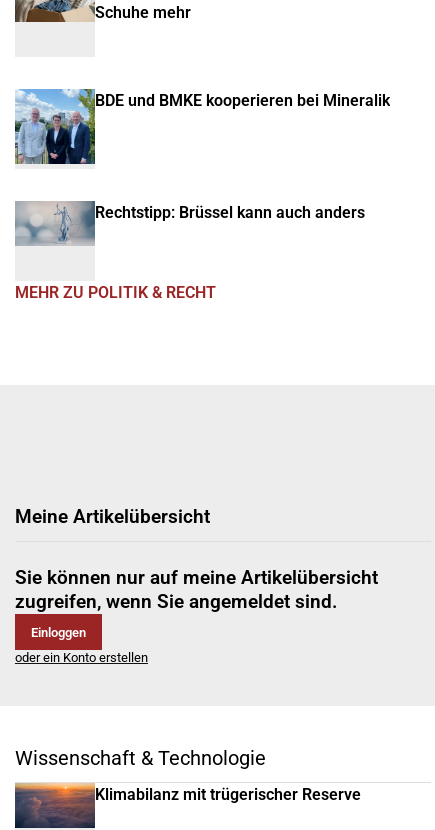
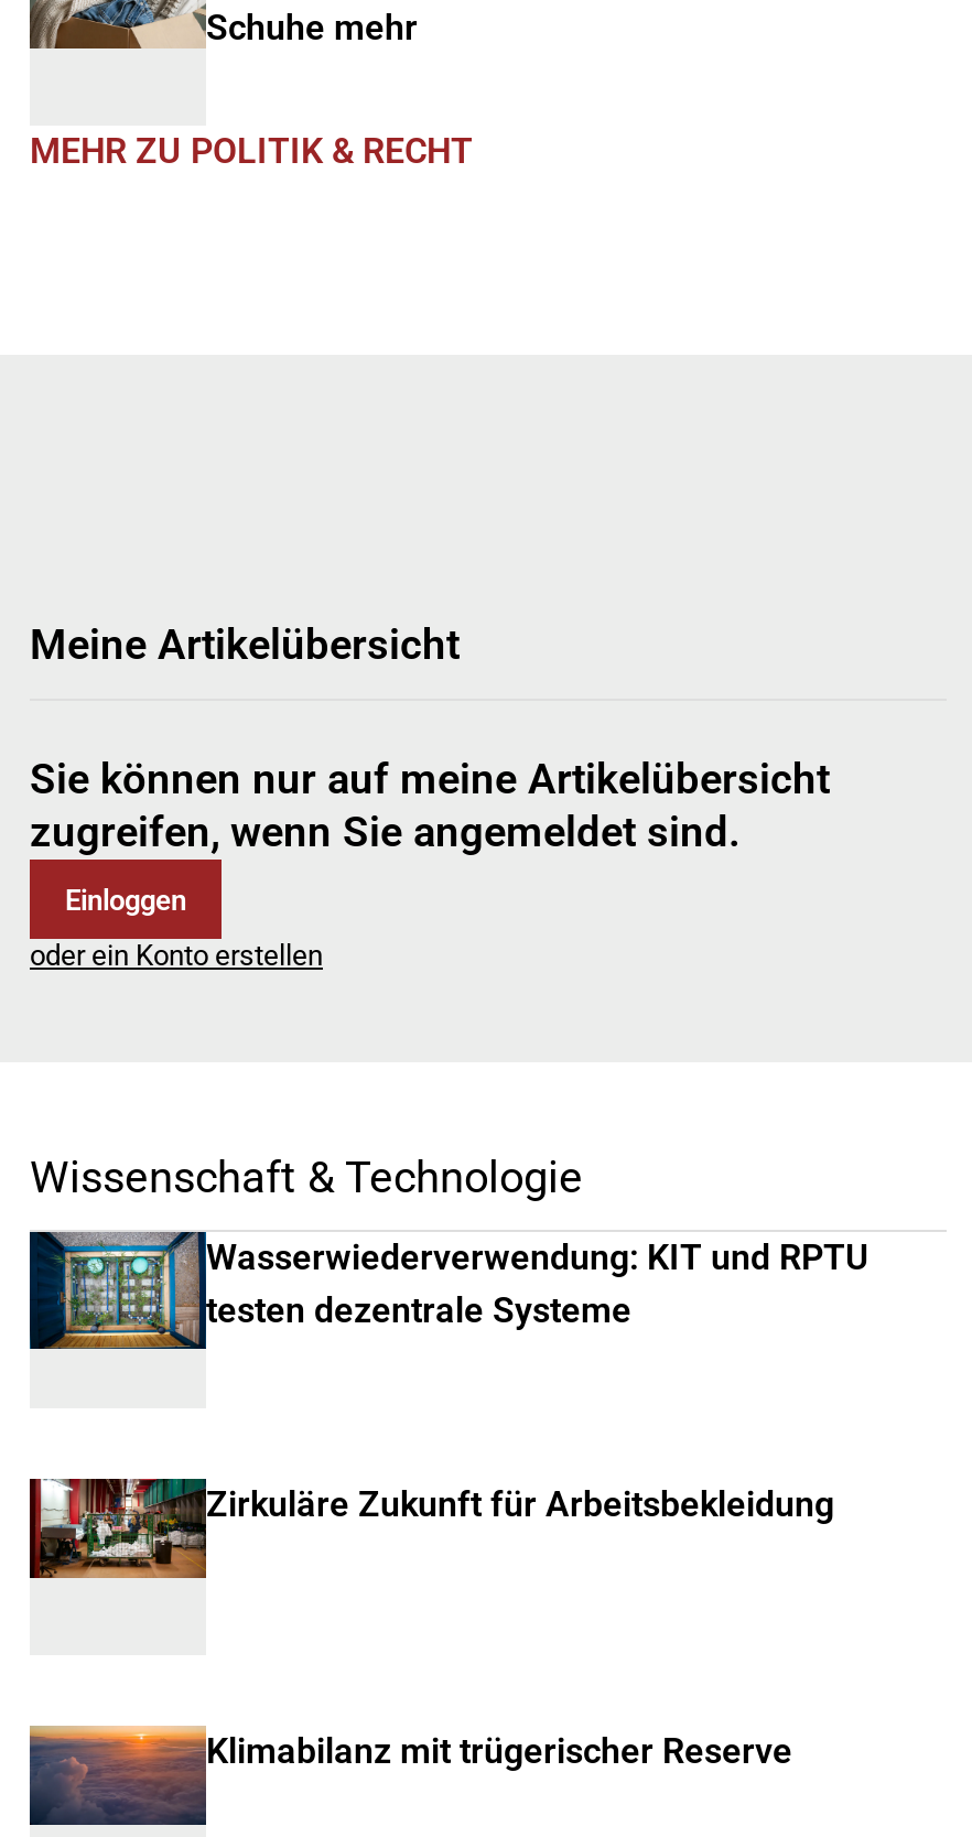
- [image]
- BDE und BMKE kooperieren bei Mineralik

- [image]
- Rechtstipp: Brüssel kann auch anders

moved up: MEHR ZU POLITIK & RECHT | Meine Artikelübersicht | Sie können nur auf meine Artikelübersicht | zugreifen, wenn Sie angemeldet sind. | Einloggen | oder ein Konto erstellen | Wissenschaft & Technologie

+ [image]
+ Wasserwiederverwendung: KIT und RPTU
+ testen dezentrale Systeme

+ [image]
+ Zirkuläre Zukunft für Arbeitsbekleidung
